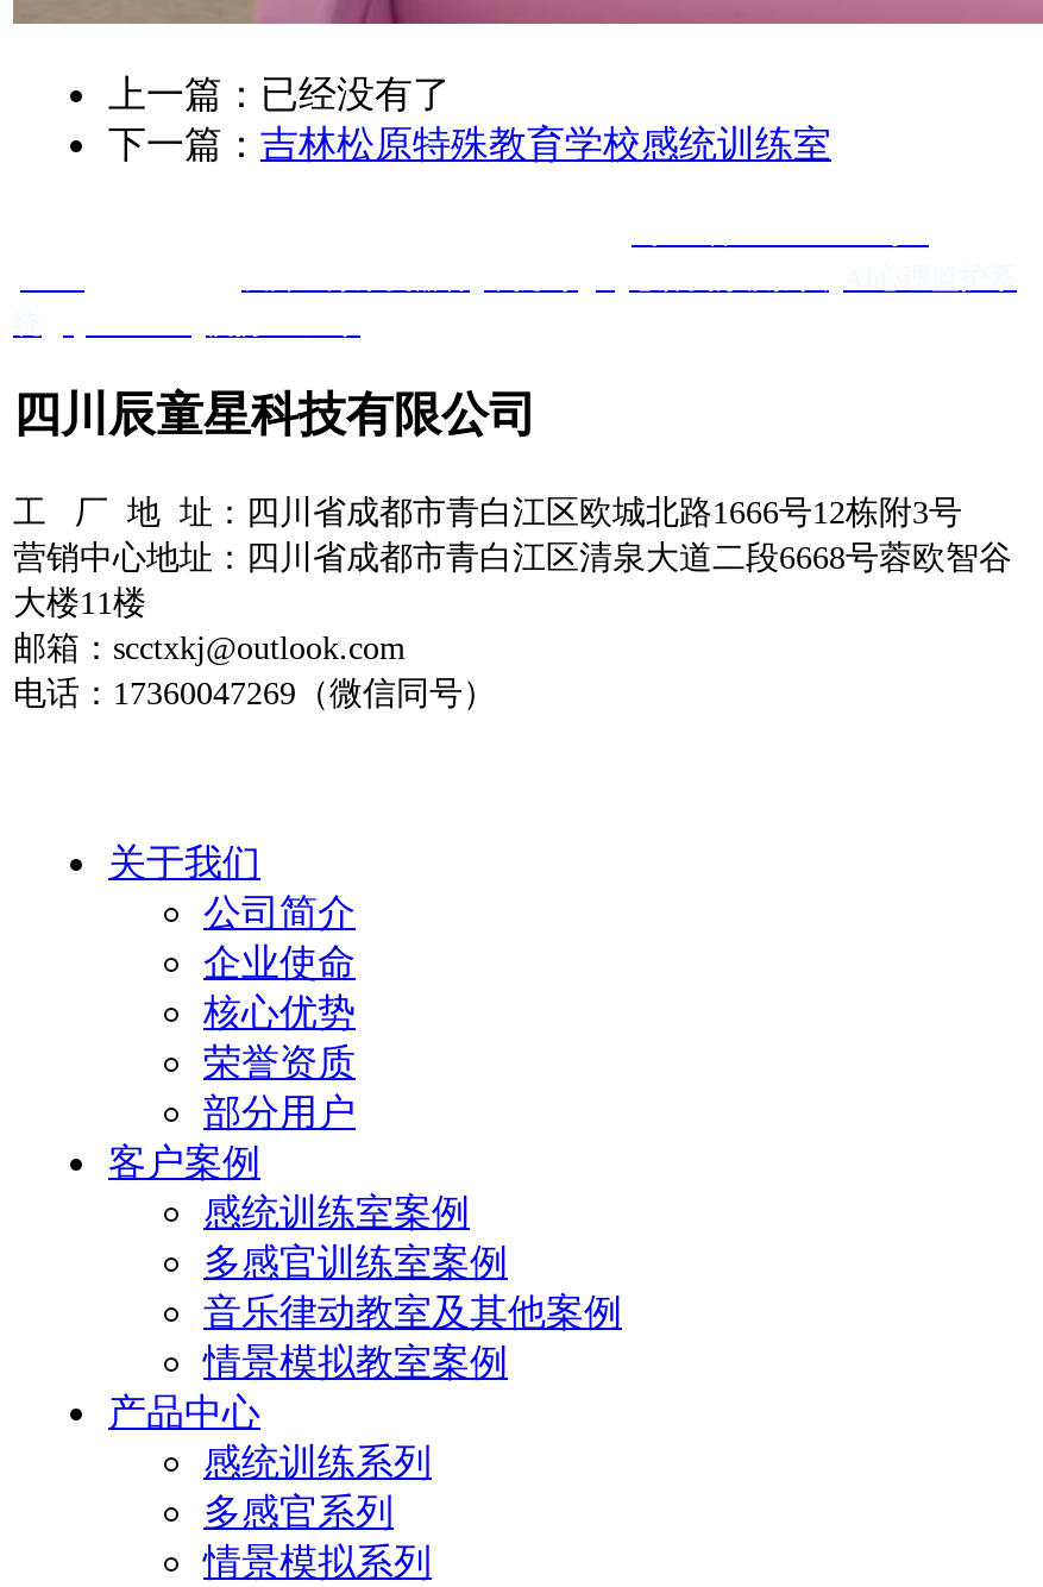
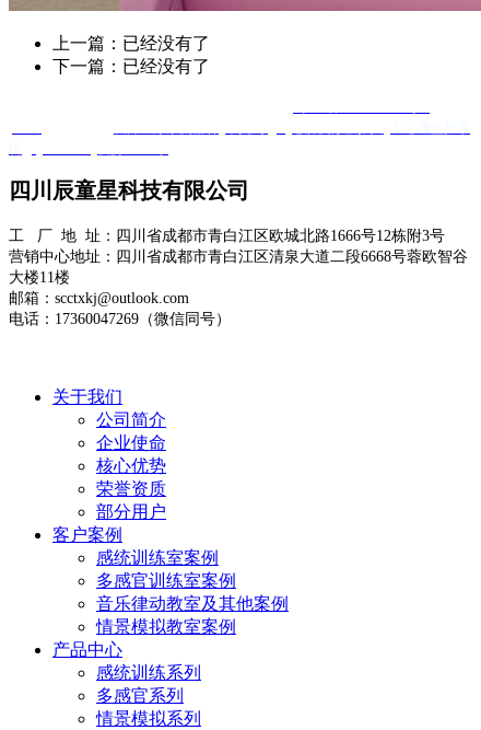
- 下一篇：吉林松原特殊教育学校感统训练室
+ 下一篇：已经没有了
